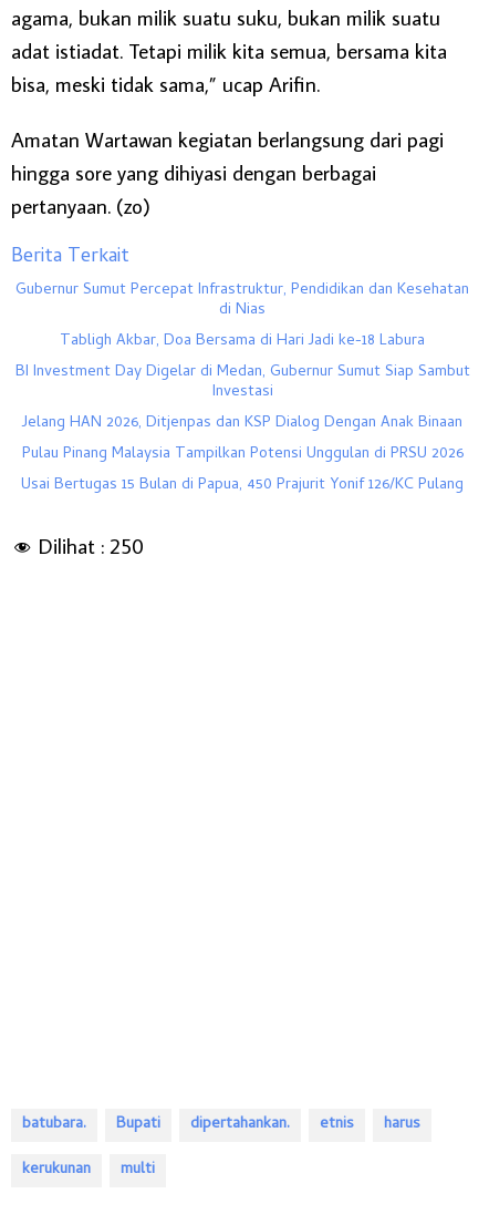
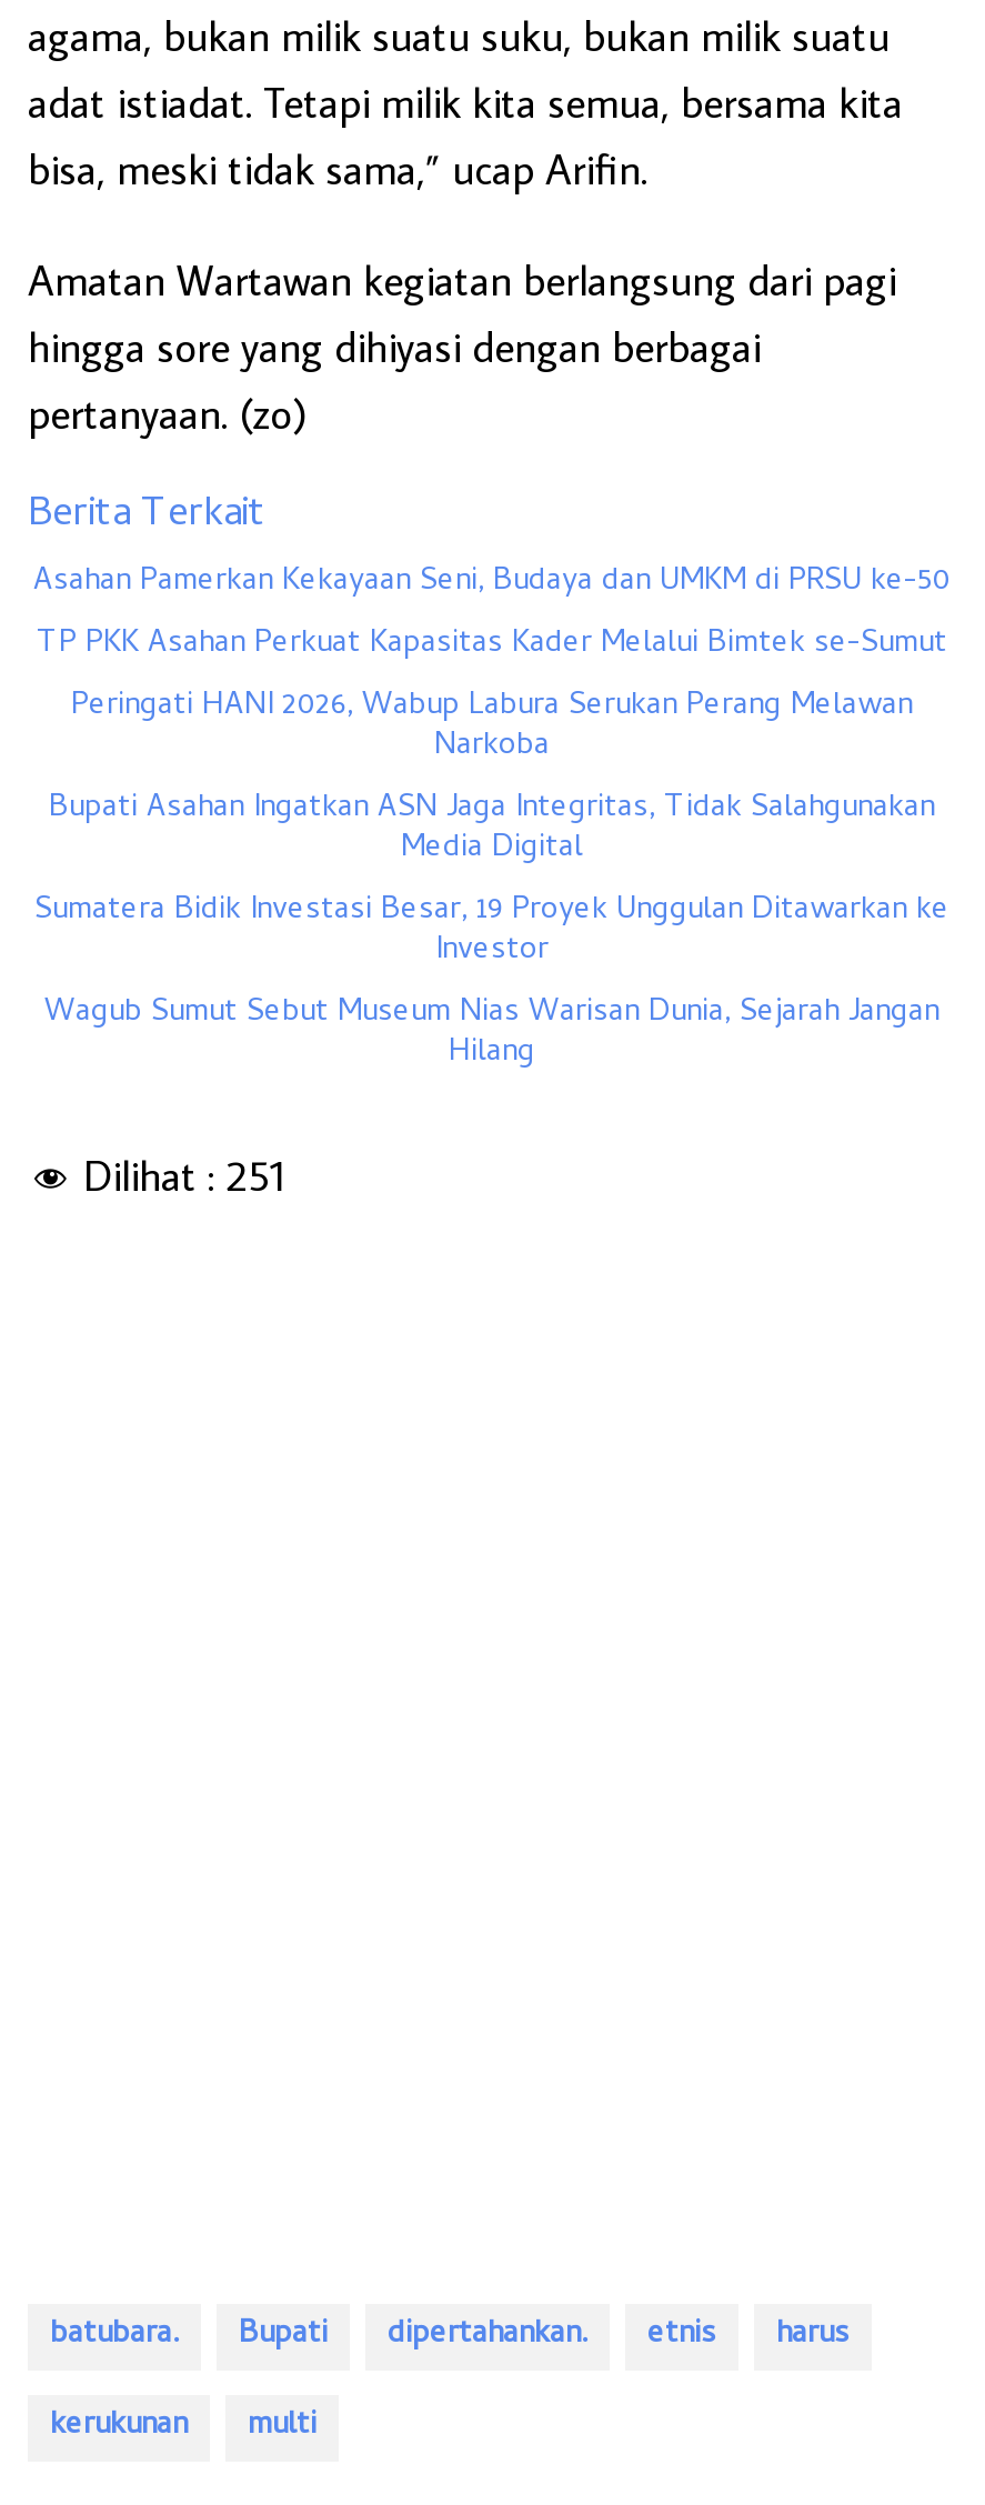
- Gubernur Sumut Percepat Infrastruktur, Pendidikan dan Kesehatan
- di Nias
- Tabligh Akbar, Doa Bersama di Hari Jadi ke-18 Labura
- BI Investment Day Digelar di Medan, Gubernur Sumut Siap Sambut
- Investasi
- Jelang HAN 2026, Ditjenpas dan KSP Dialog Dengan Anak Binaan
- Pulau Pinang Malaysia Tampilkan Potensi Unggulan di PRSU 2026
- Usai Bertugas 15 Bulan di Papua, 450 Prajurit Yonif 126/KC Pulang
+ Asahan Pamerkan Kekayaan Seni, Budaya dan UMKM di PRSU ke-50
+ TP PKK Asahan Perkuat Kapasitas Kader Melalui Bimtek se-Sumut
+ Peringati HANI 2026, Wabup Labura Serukan Perang Melawan
+ Narkoba
+ Bupati Asahan Ingatkan ASN Jaga Integritas, Tidak Salahgunakan
+ Media Digital
+ Sumatera Bidik Investasi Besar, 19 Proyek Unggulan Ditawarkan ke
+ Investor
+ Wagub Sumut Sebut Museum Nias Warisan Dunia, Sejarah Jangan
+ Hilang

- Dilihat : 250
+ Dilihat : 251
